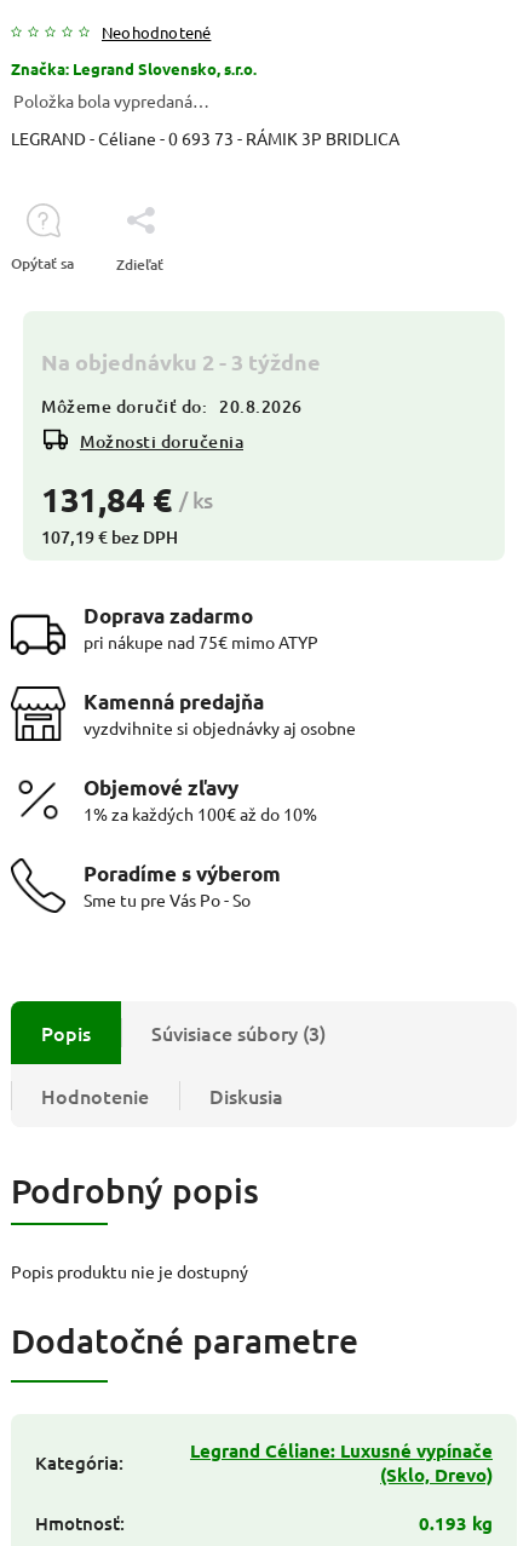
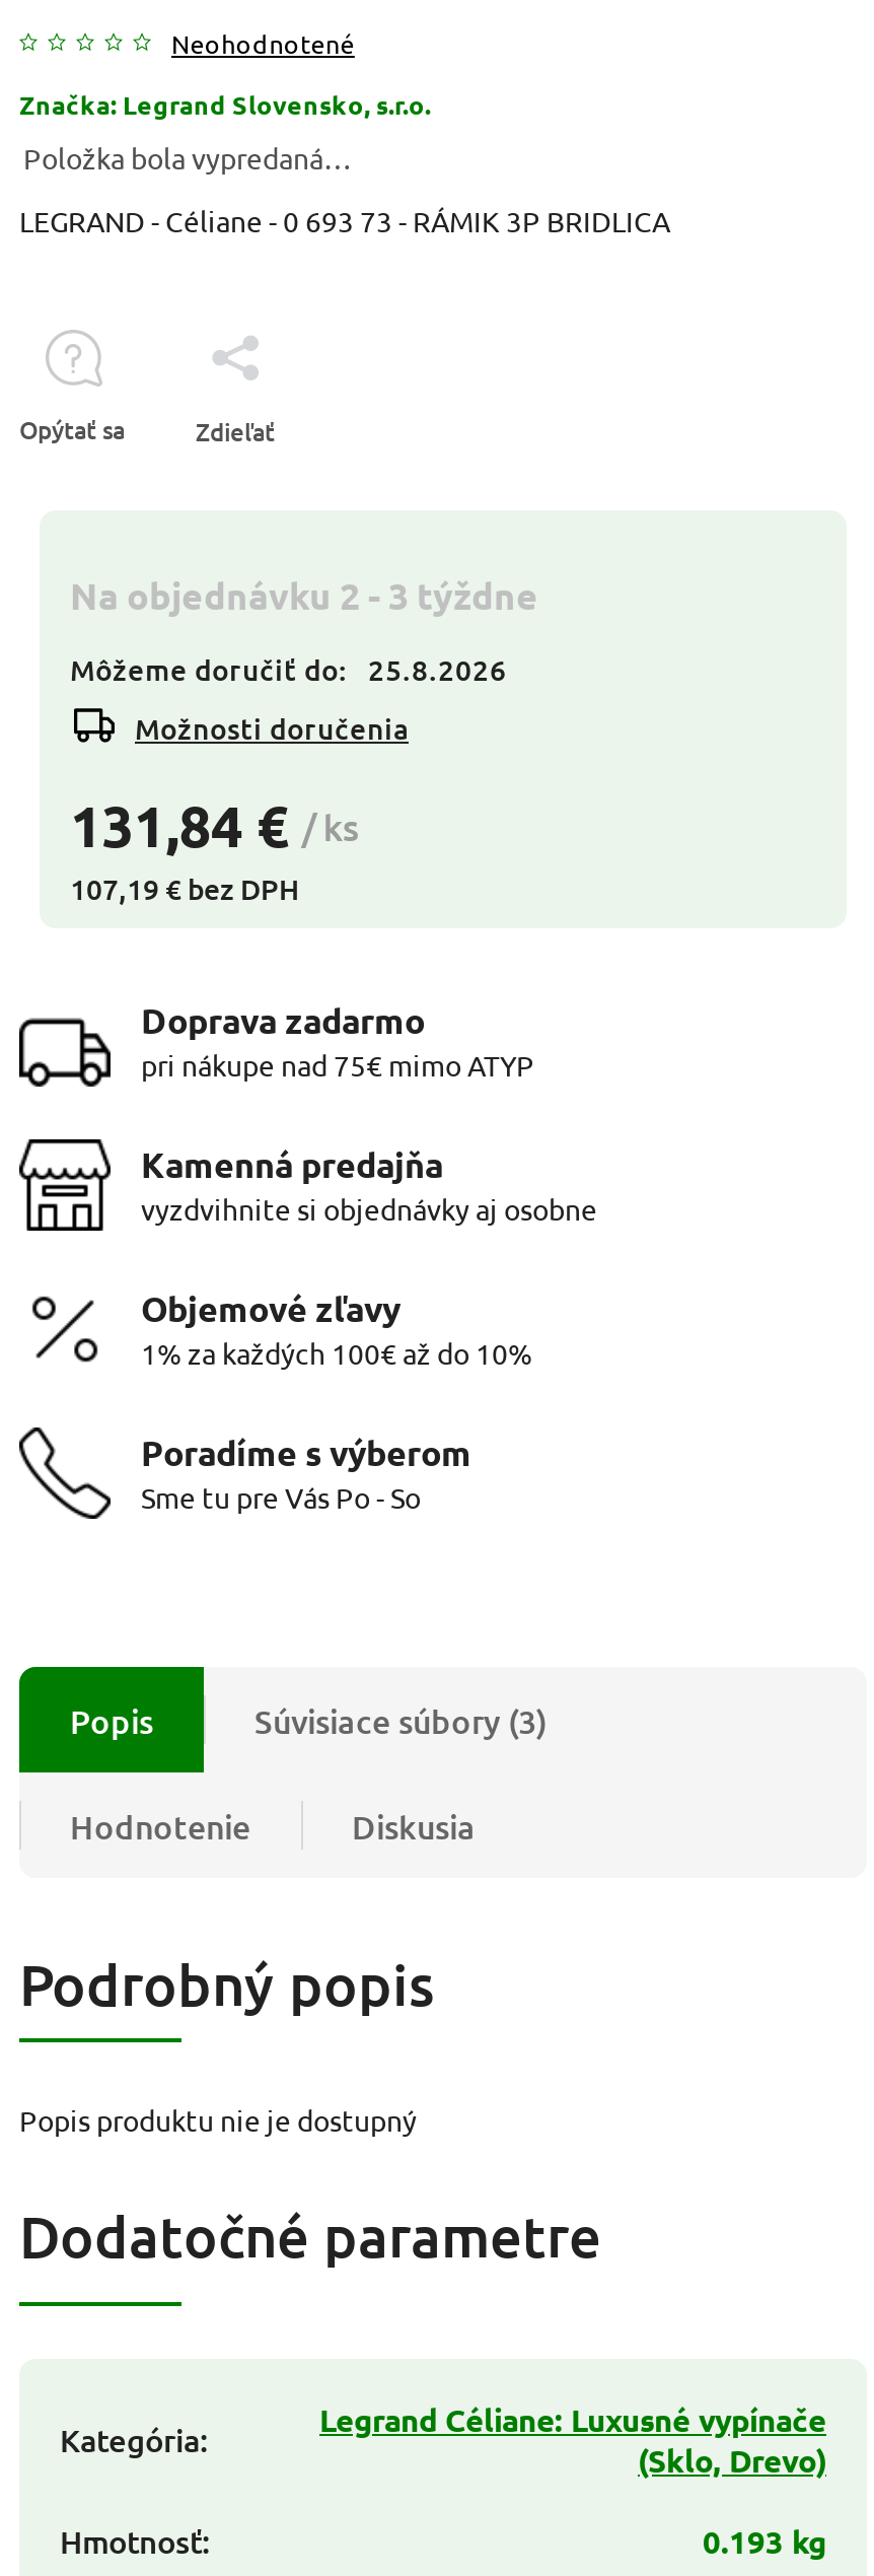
- Môžeme doručiť do: 20.8.2026
+ Môžeme doručiť do: 25.8.2026
